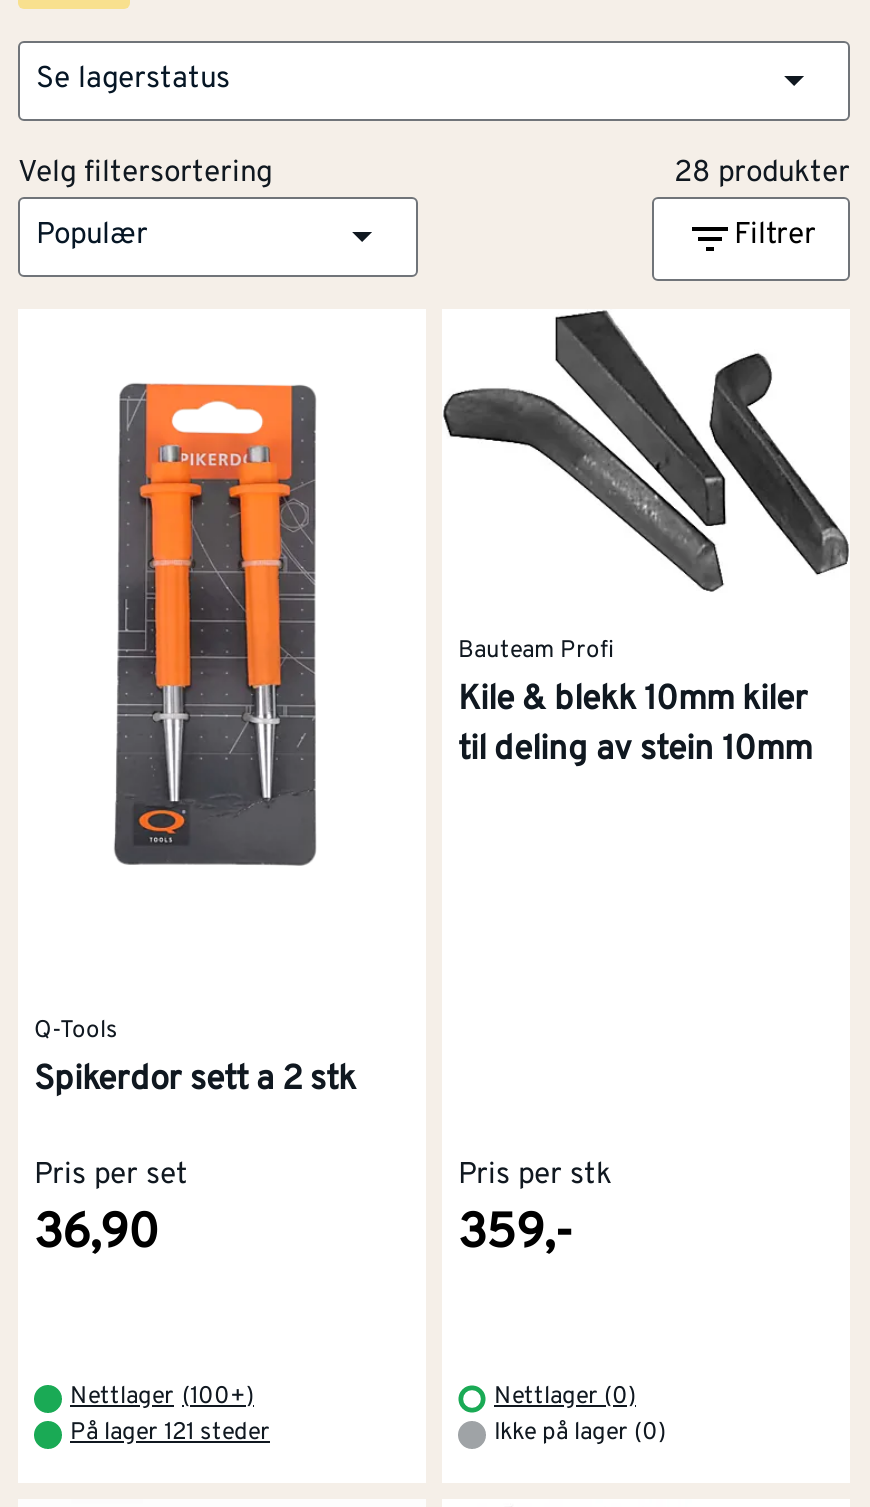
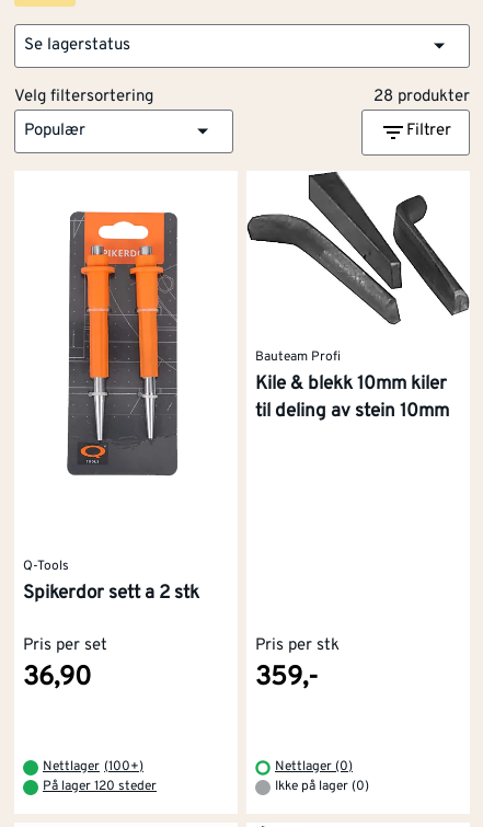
- På lager 121 steder
+ På lager 120 steder
